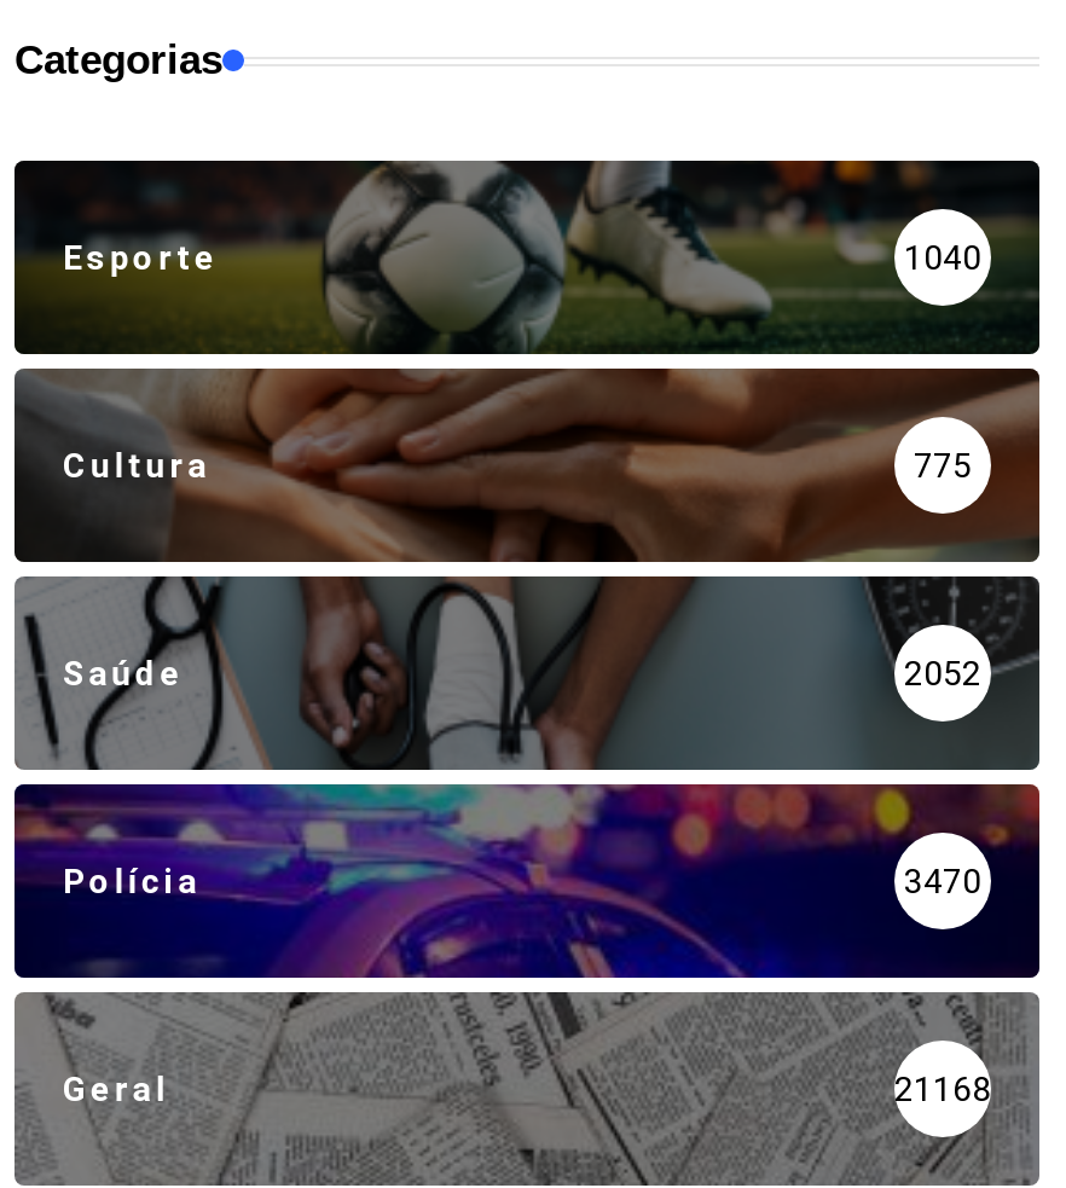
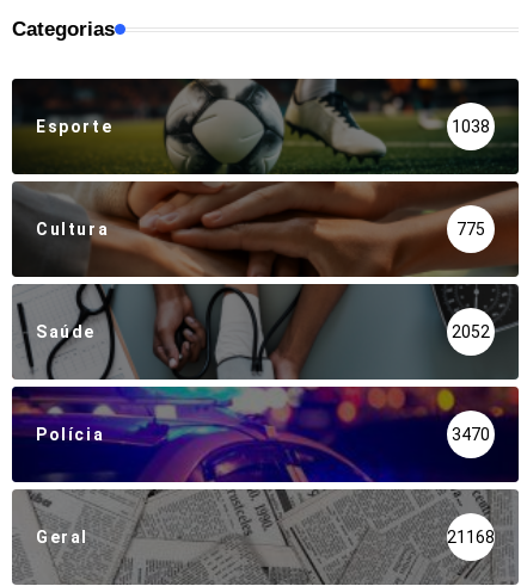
- 1040
+ 1038
